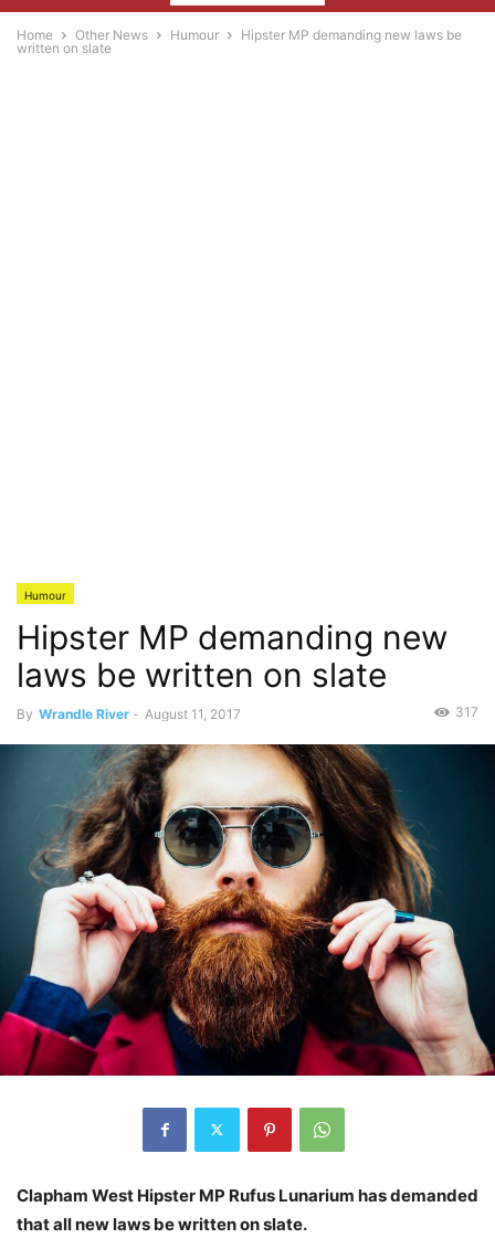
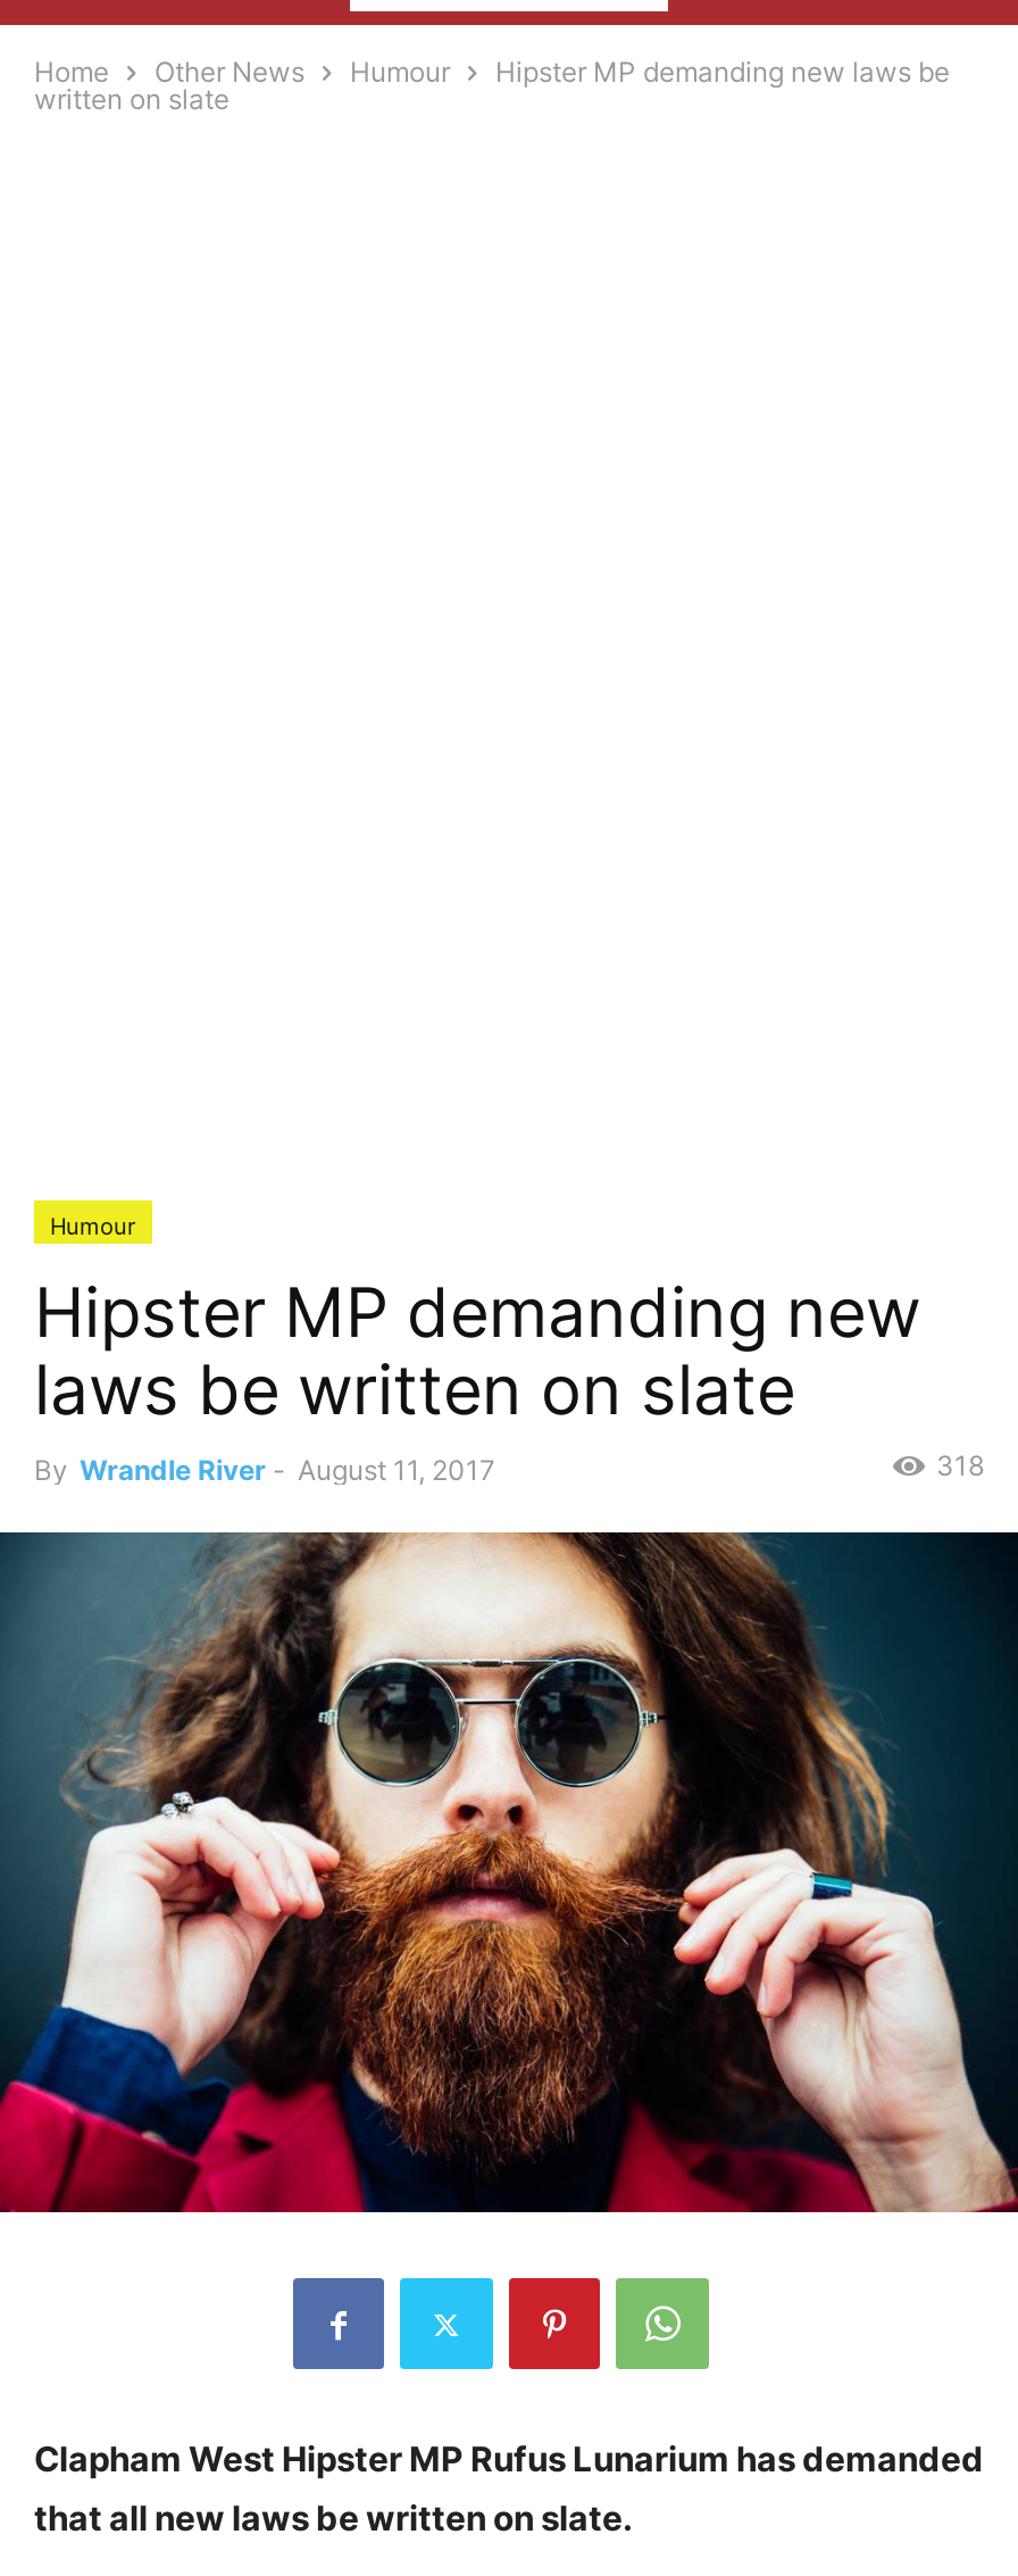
- 317
+ 318
